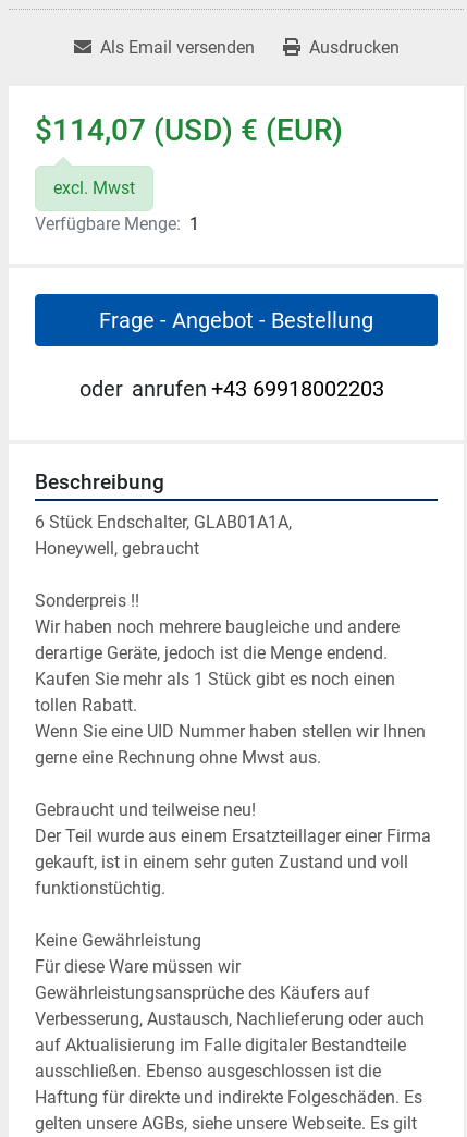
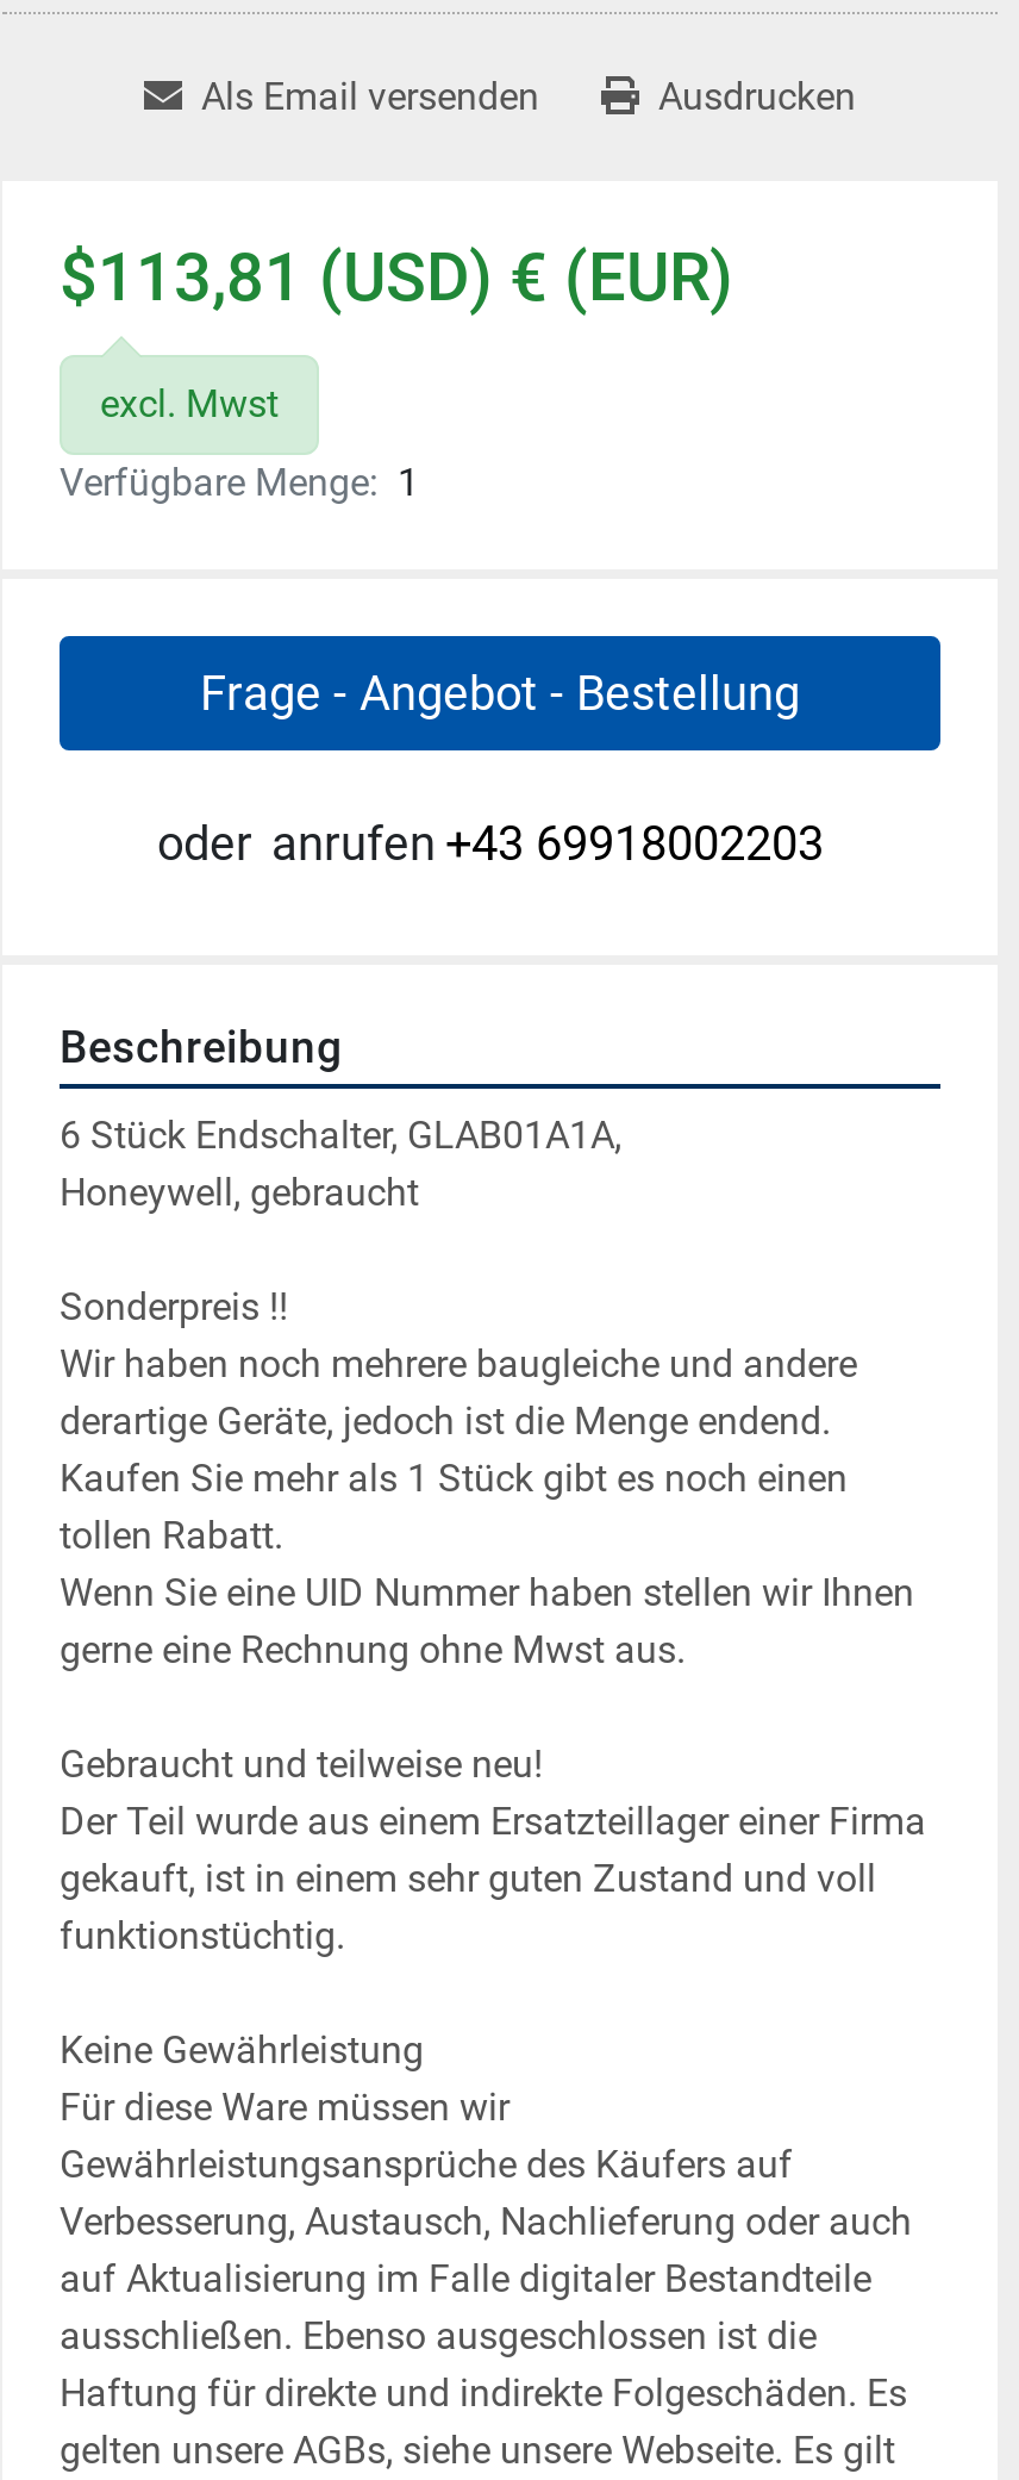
- $114,07 (USD) € (EUR)
+ $113,81 (USD) € (EUR)
